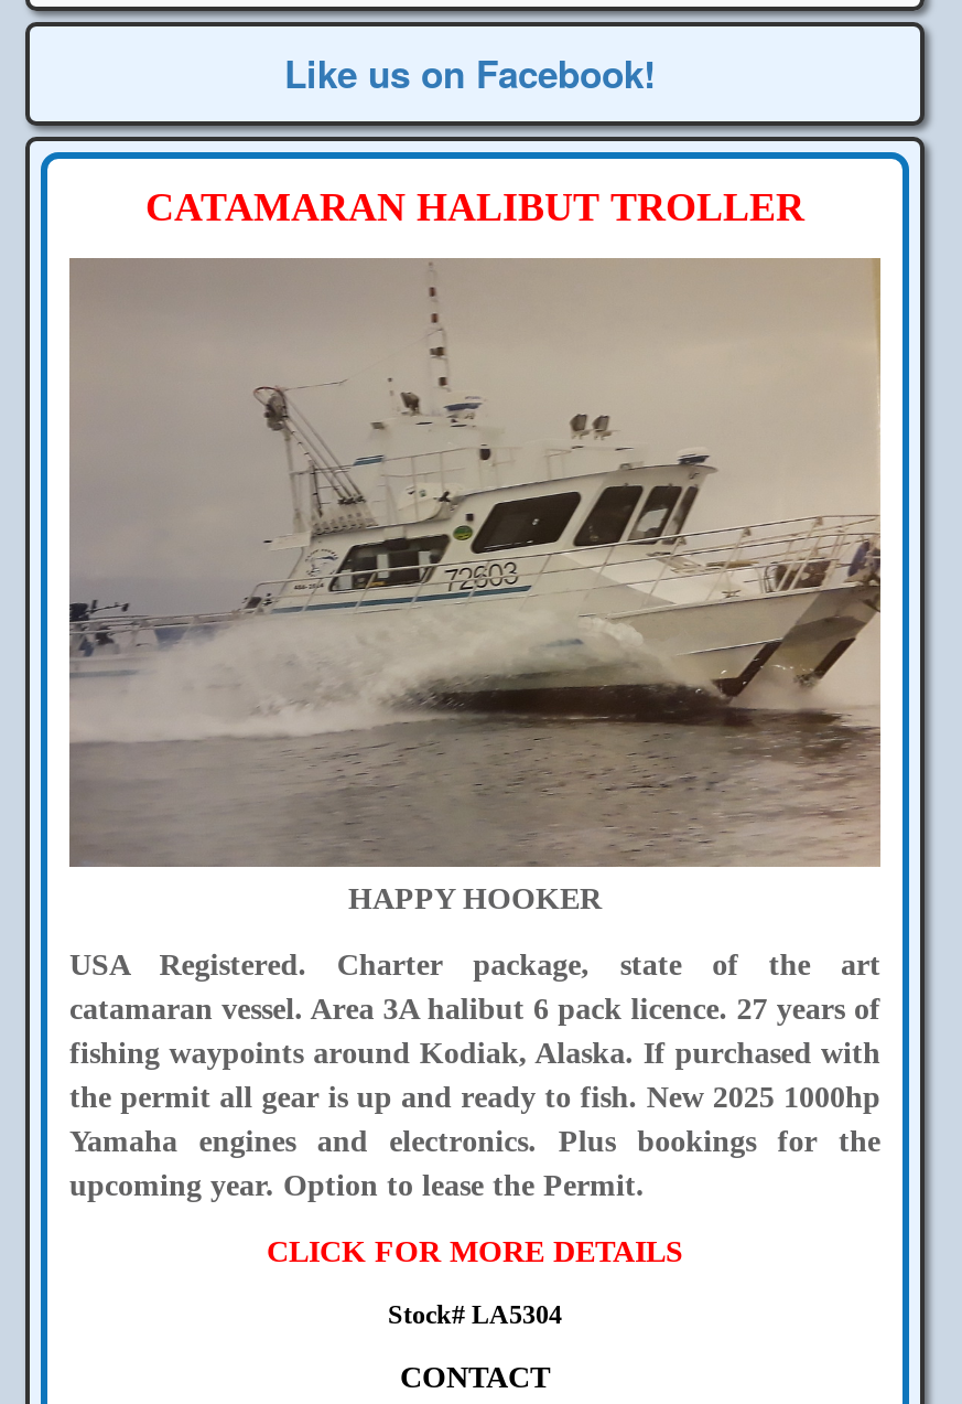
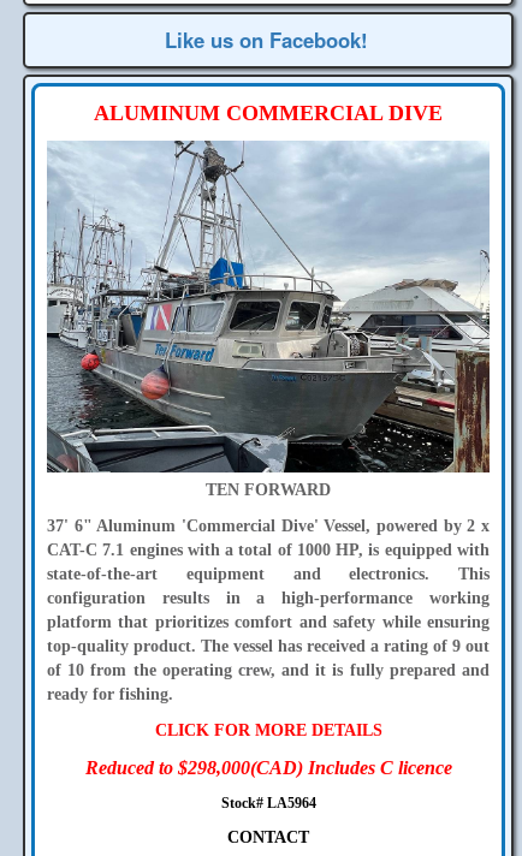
- CATAMARAN HALIBUT TROLLER
+ ALUMINUM COMMERCIAL DIVE

- [image]
- HAPPY HOOKER
+ [image]
+ TEN FORWARD

- USA Registered. Charter package, state of the art
- catamaran vessel. Area 3A halibut 6 pack licence. 27 years of
- fishing waypoints around Kodiak, Alaska. If purchased with
- the permit all gear is up and ready to fish. New 2025 1000hp
- Yamaha engines and electronics. Plus bookings for the
- upcoming year. Option to lease the Permit.
+ 37' 6" Aluminum 'Commercial Dive' Vessel, powered by 2 x
+ CAT-C 7.1 engines with a total of 1000 HP, is equipped with
+ state-of-the-art equipment and electronics. This
+ configuration results in a high-performance working
+ platform that prioritizes comfort and safety while ensuring
+ top-quality product. The vessel has received a rating of 9 out
+ of 10 from the operating crew, and it is fully prepared and
+ ready for fishing.

- Stock# LA5304
+ Reduced to $298,000(CAD) Includes C licence
+ Stock# LA5964
